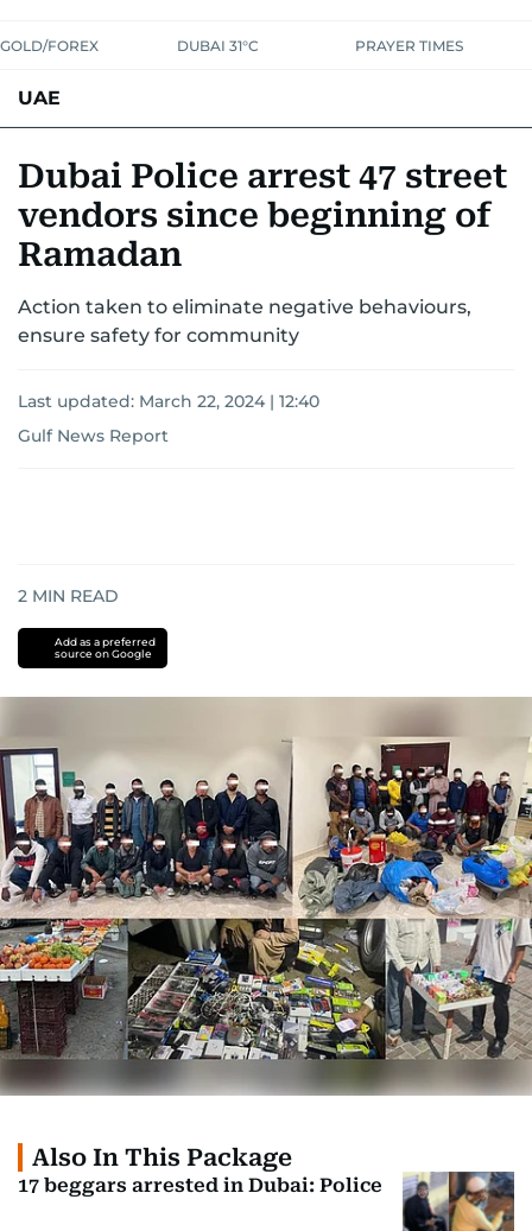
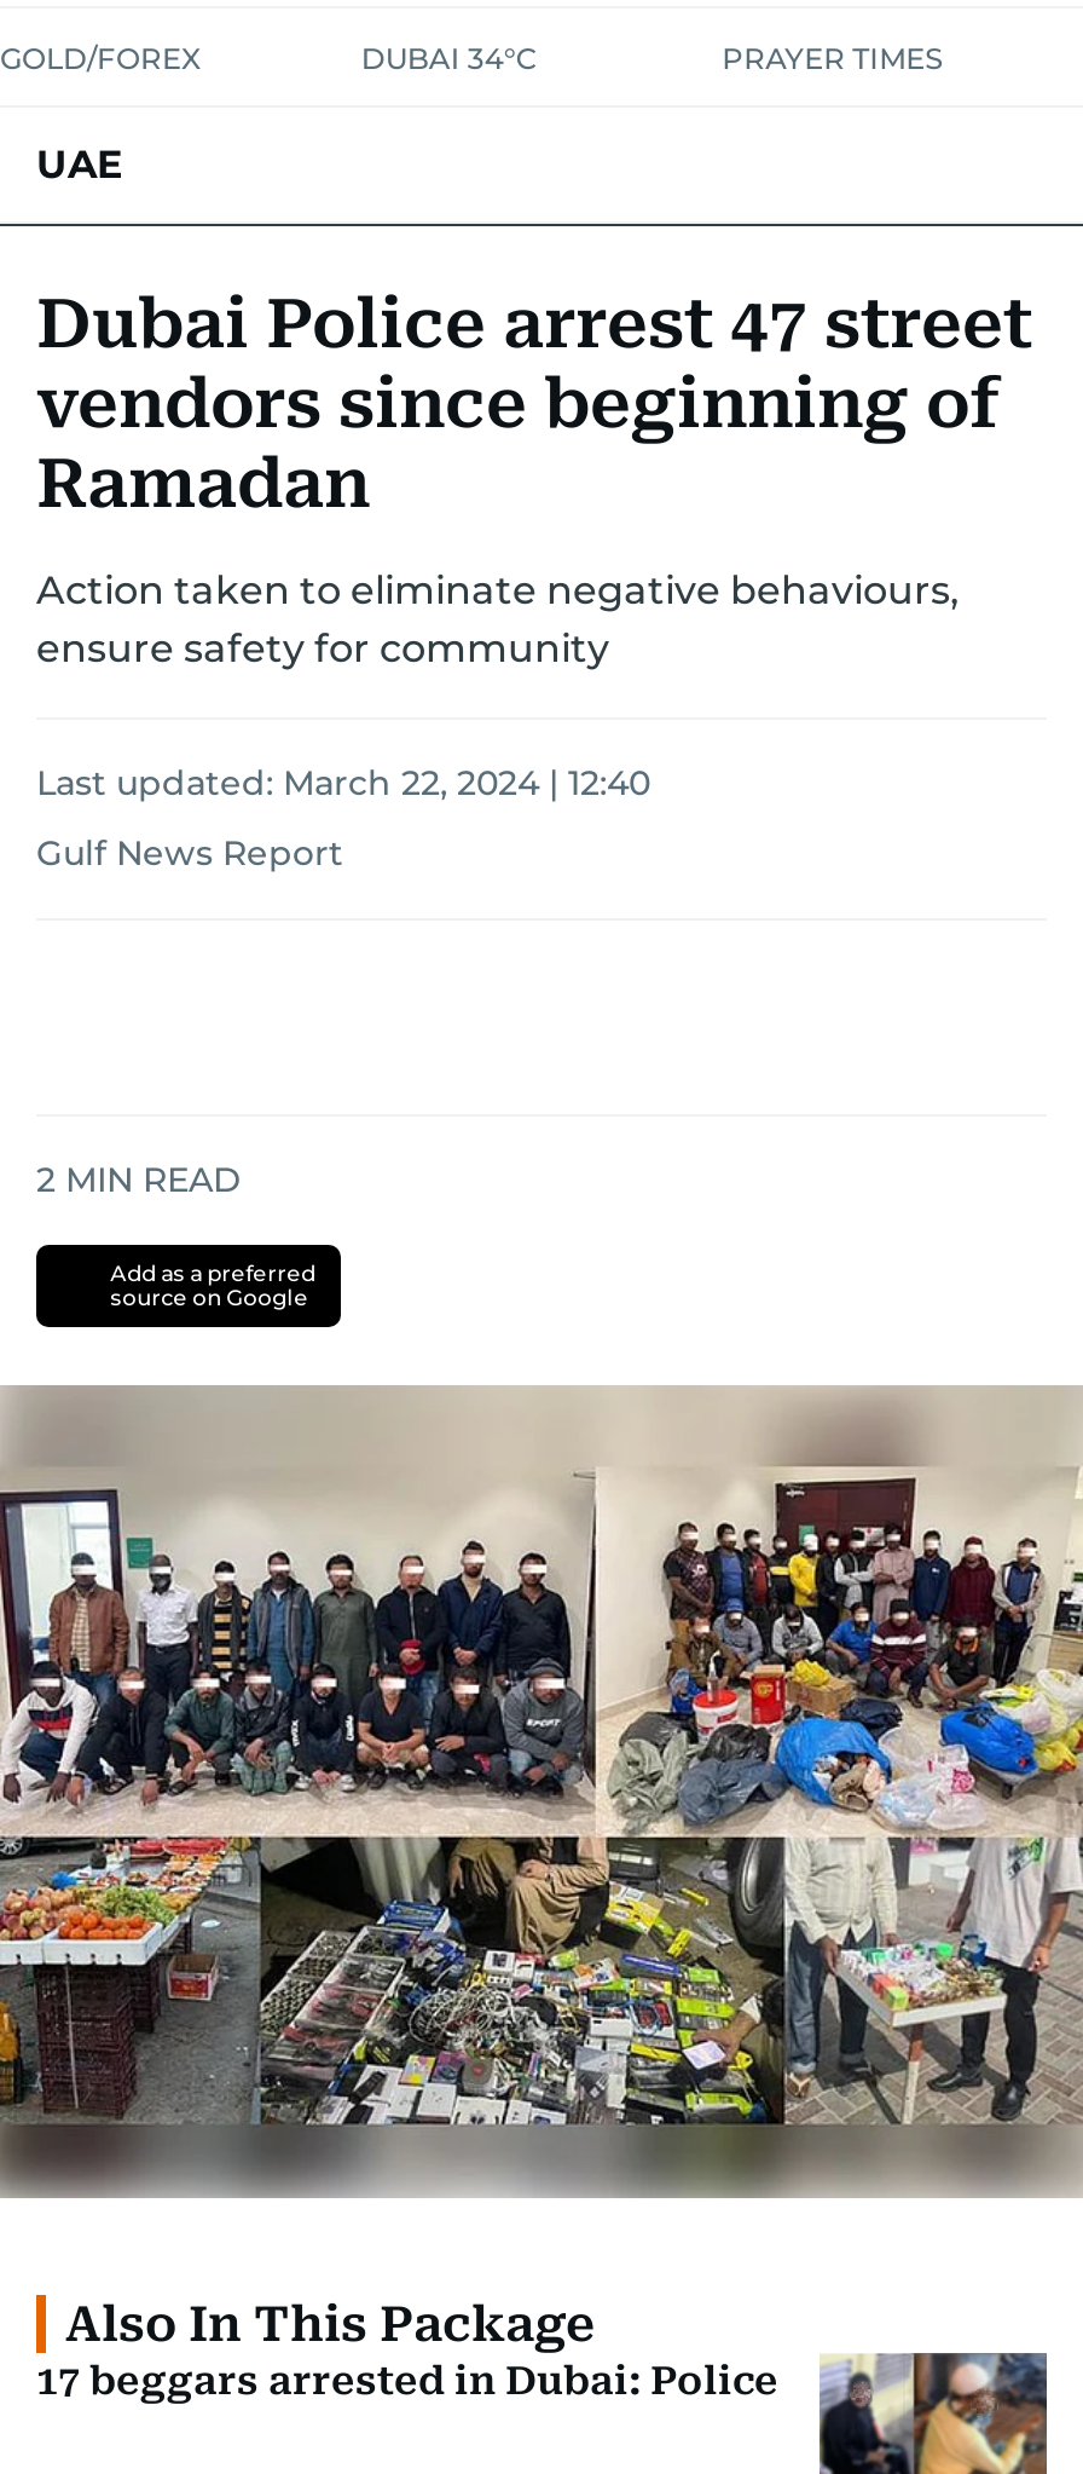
- DUBAI 31°C
+ DUBAI 34°C
